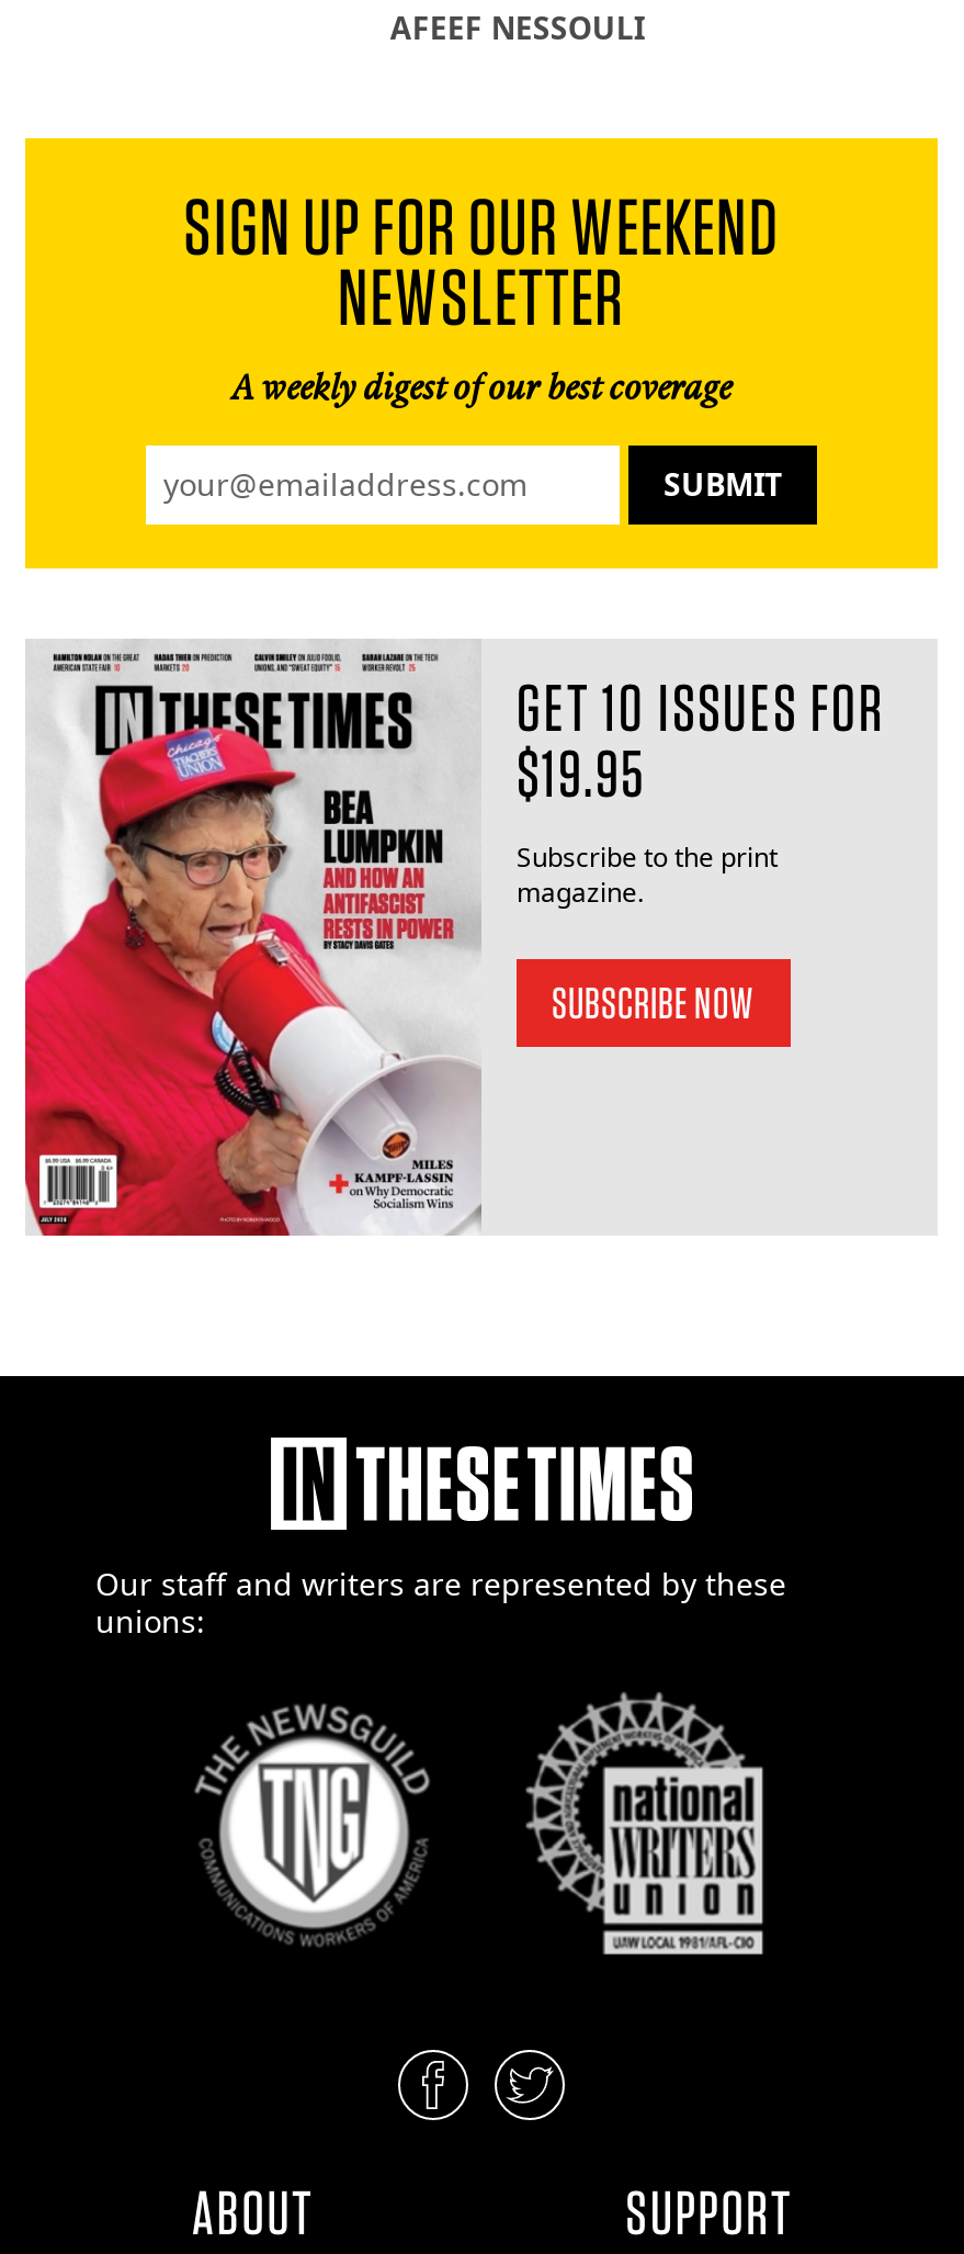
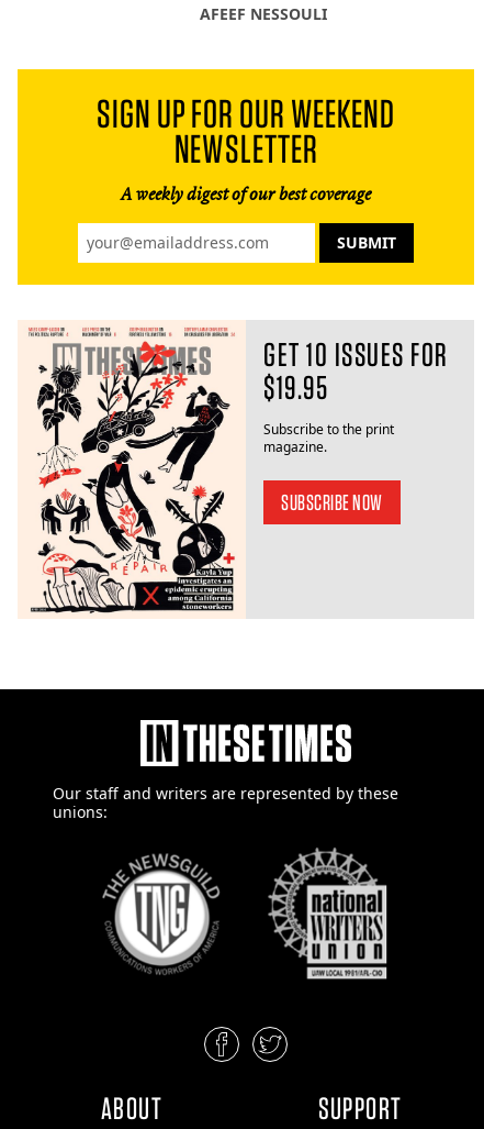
- [image]
+ [image]
